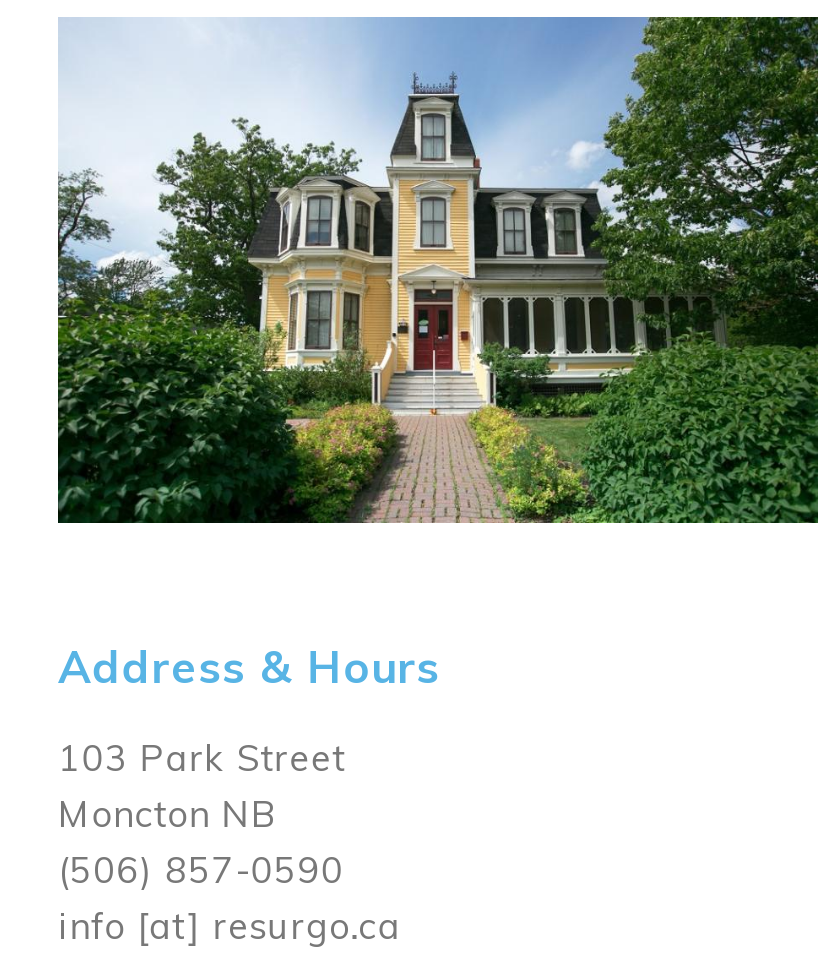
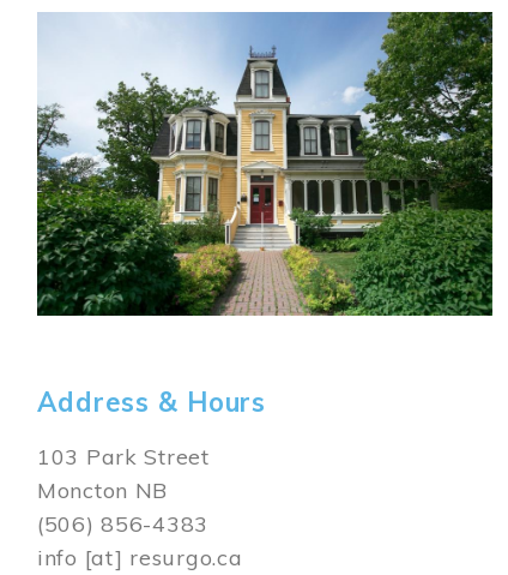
- (506) 857-0590
+ (506) 856-4383
